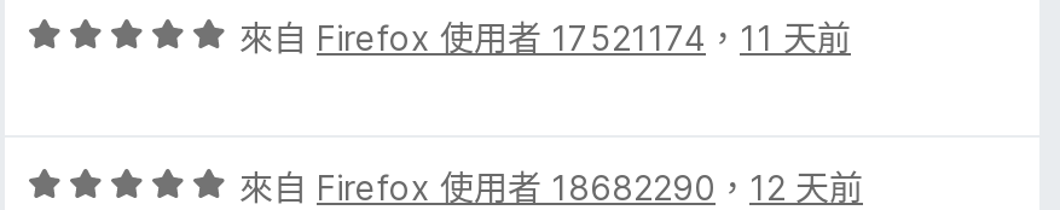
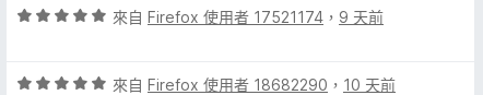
- 來自Firefox 使用者 17521174，11 天前
+ 來自Firefox 使用者 17521174，9 天前

- 來自Firefox 使用者 18682290，12 天前
+ 來自Firefox 使用者 18682290，10 天前
